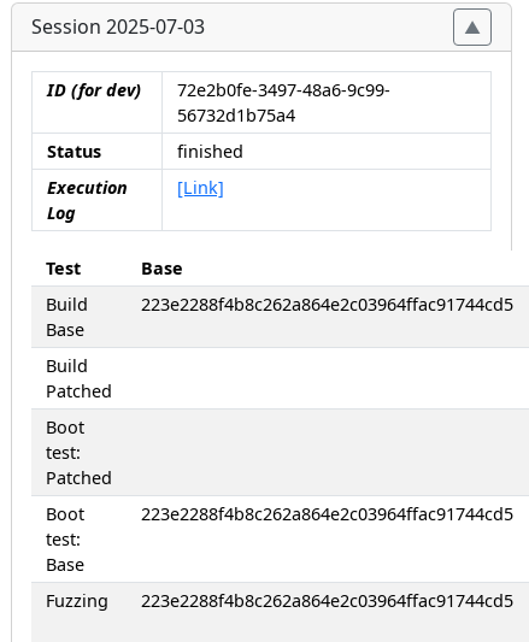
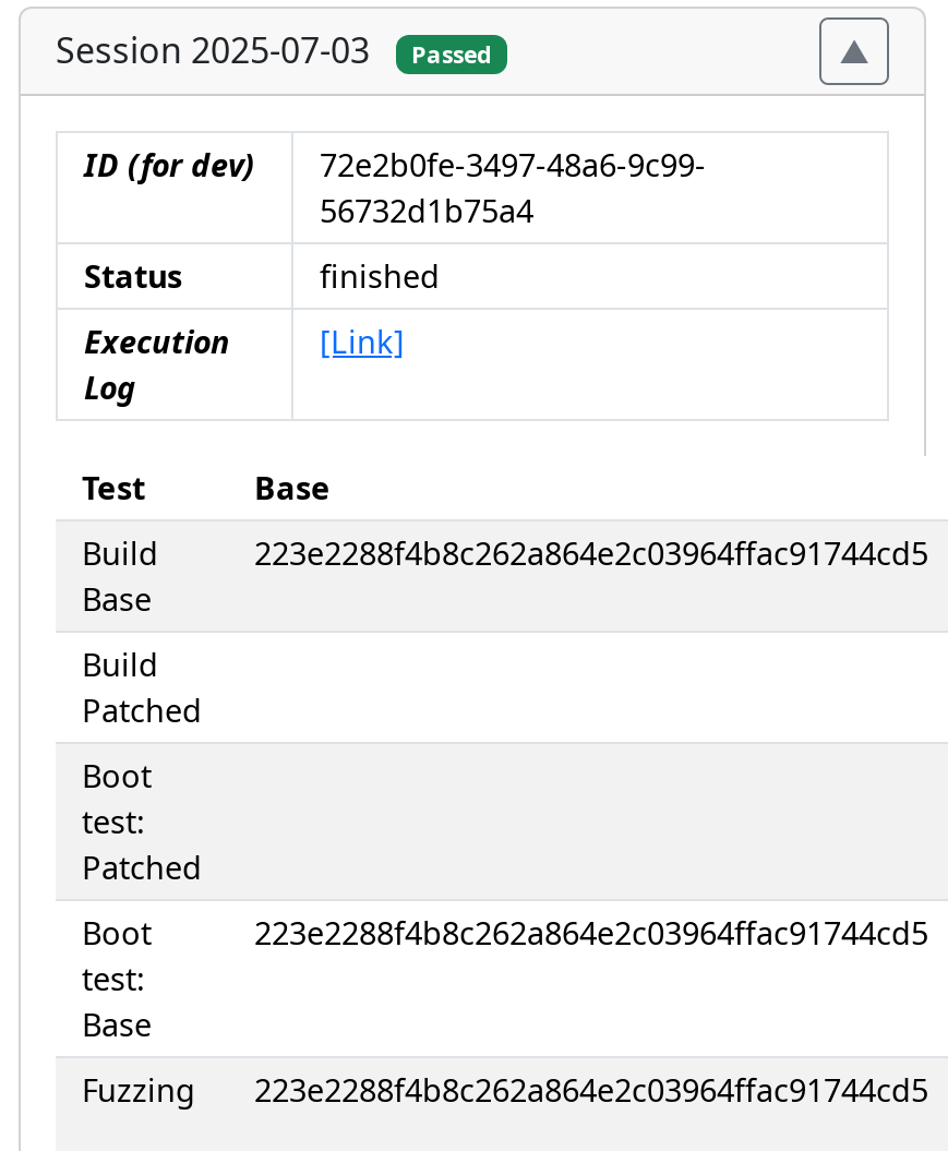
+ Passed
